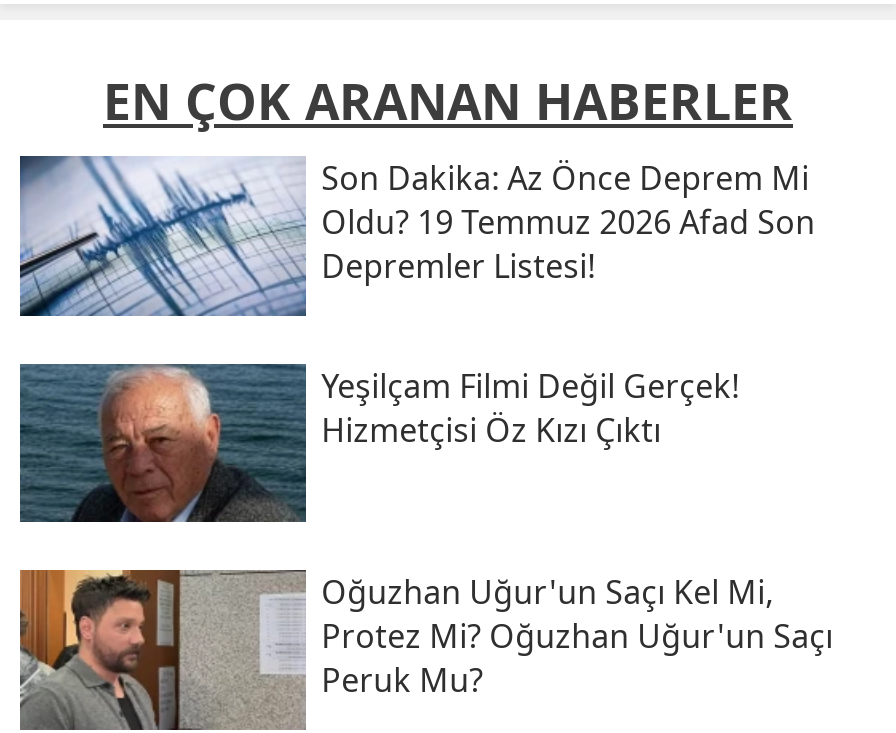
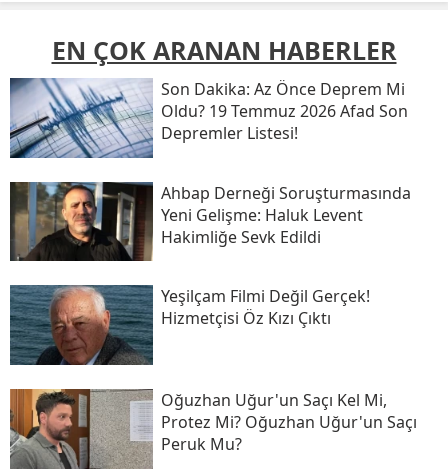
+ [image]
+ Ahbap Derneği Soruşturmasında
+ Yeni Gelişme: Haluk Levent
+ Hakimliğe Sevk Edildi
